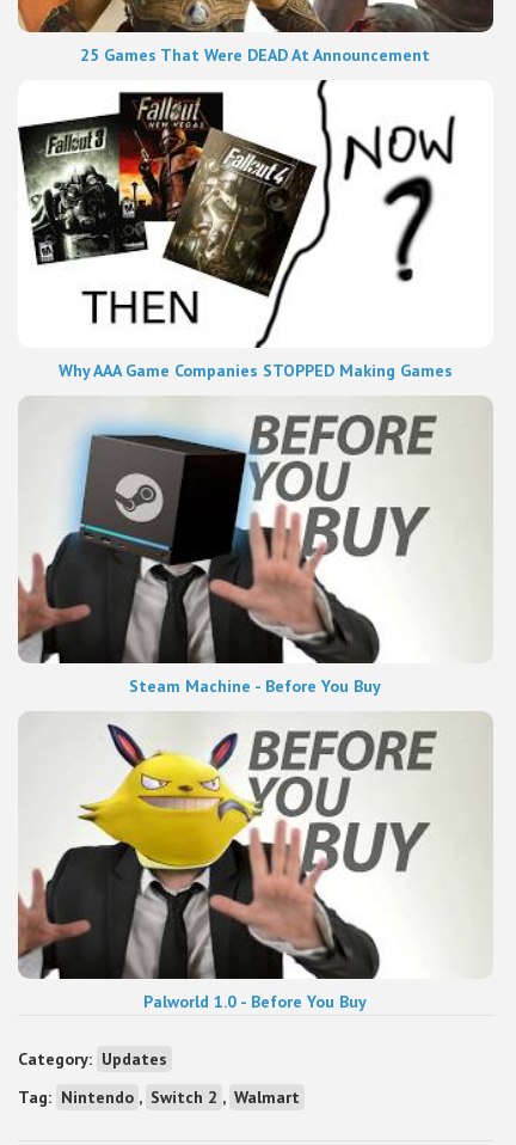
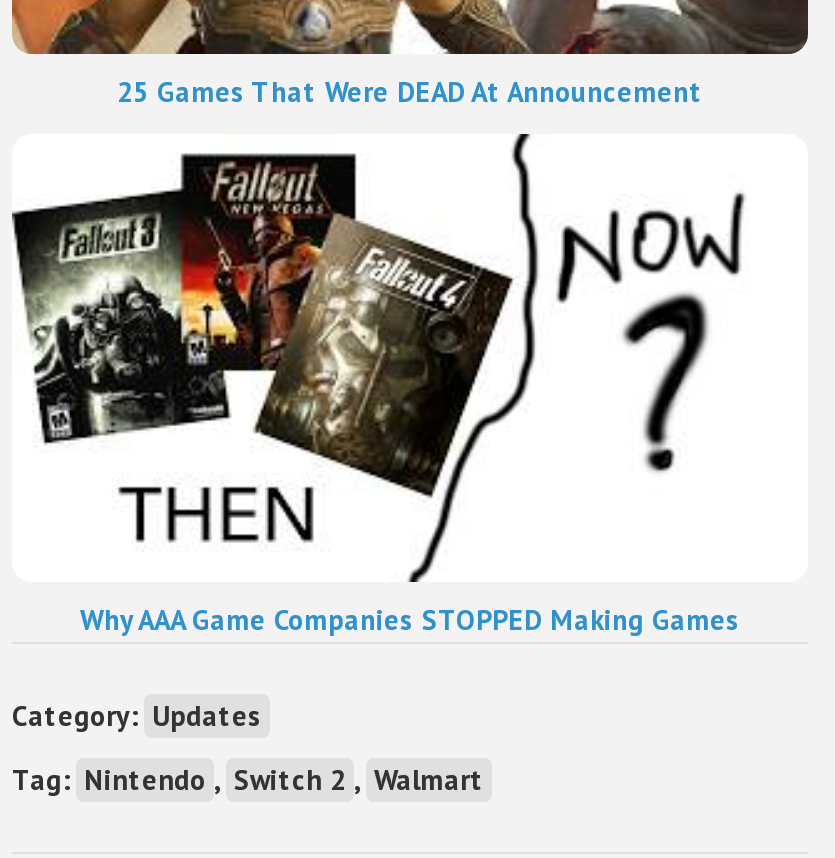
- [image]
- Steam Machine - Before You Buy

- [image]
- Palworld 1.0 - Before You Buy
